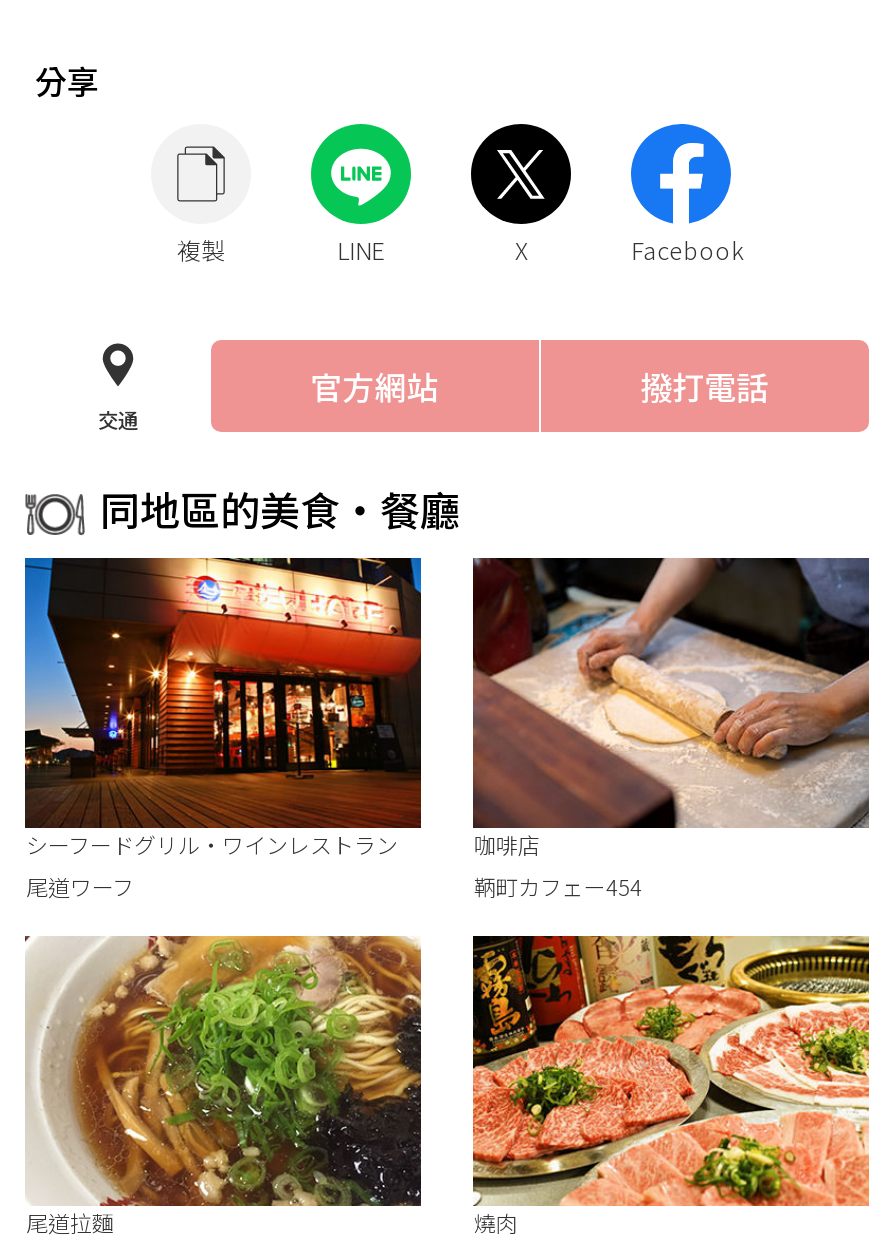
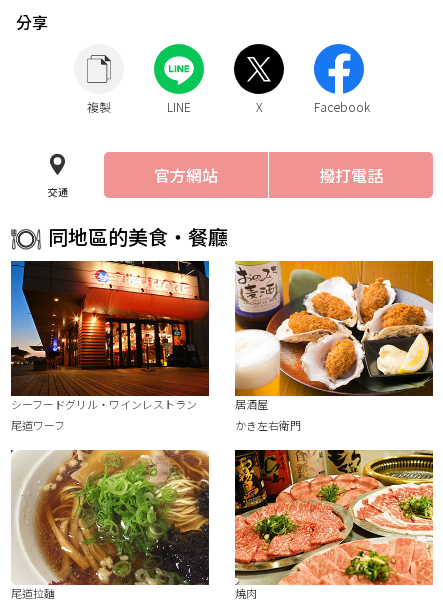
- [image]
- 咖啡店
- 鞆町カフェー454
+ [image]
+ 居酒屋
+ かき左右衛門
